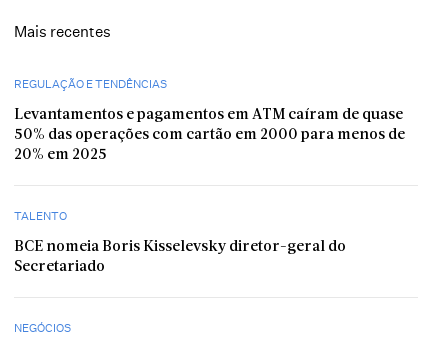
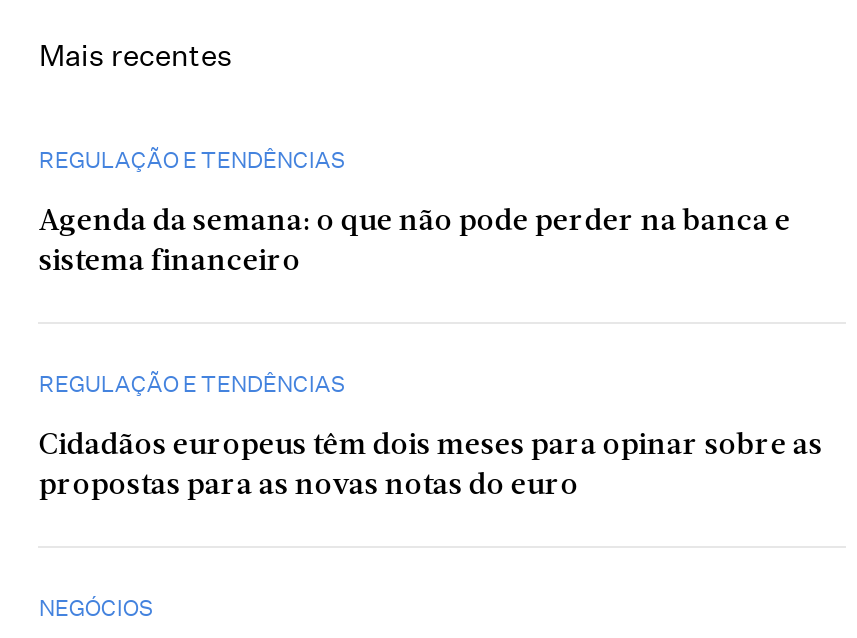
- Levantamentos e pagamentos em ATM caíram de quase
- 50% das operações com cartão em 2000 para menos de
- 20% em 2025
+ Agenda da semana: o que não pode perder na banca e
+ sistema financeiro

- TALENTO
+ REGULAÇÃO E TENDÊNCIAS

- BCE nomeia Boris Kisselevsky diretor-geral do
- Secretariado
+ Cidadãos europeus têm dois meses para opinar sobre as
+ propostas para as novas notas do euro
